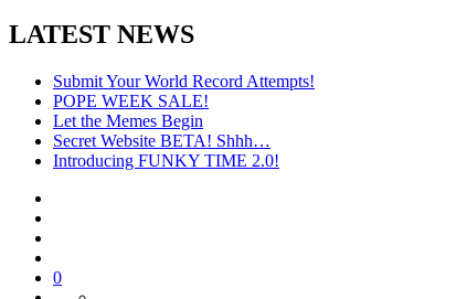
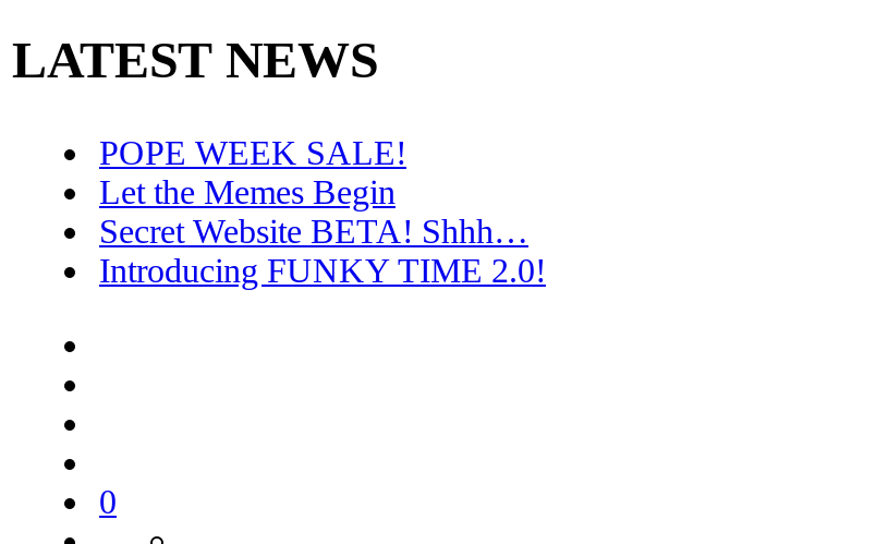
- Submit Your World Record Attempts!
